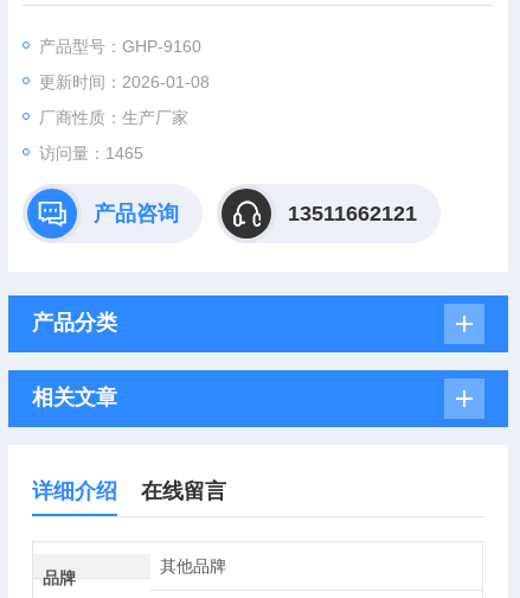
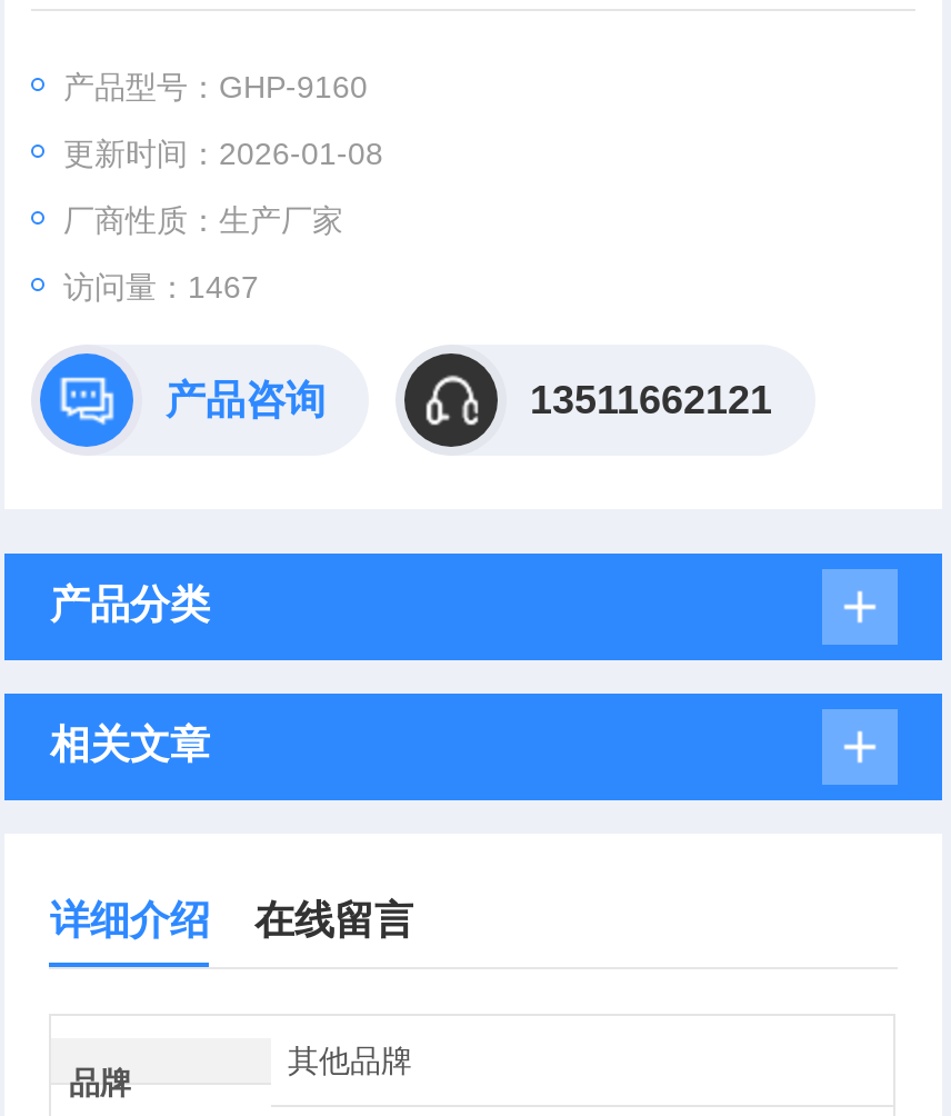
- 访问量：1465
+ 访问量：1467
